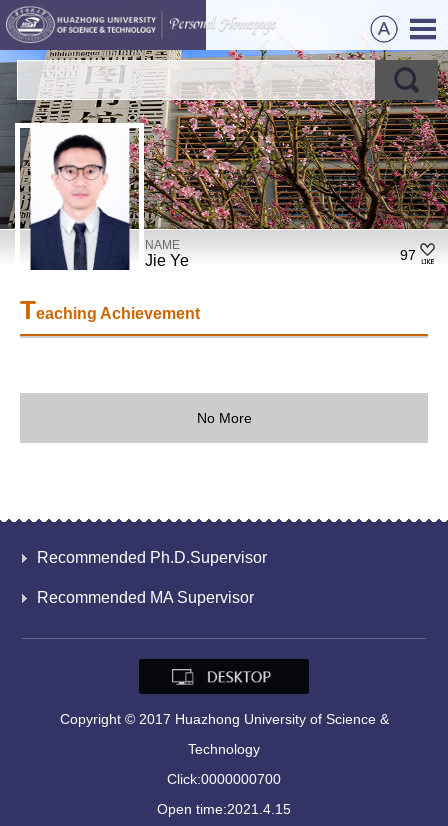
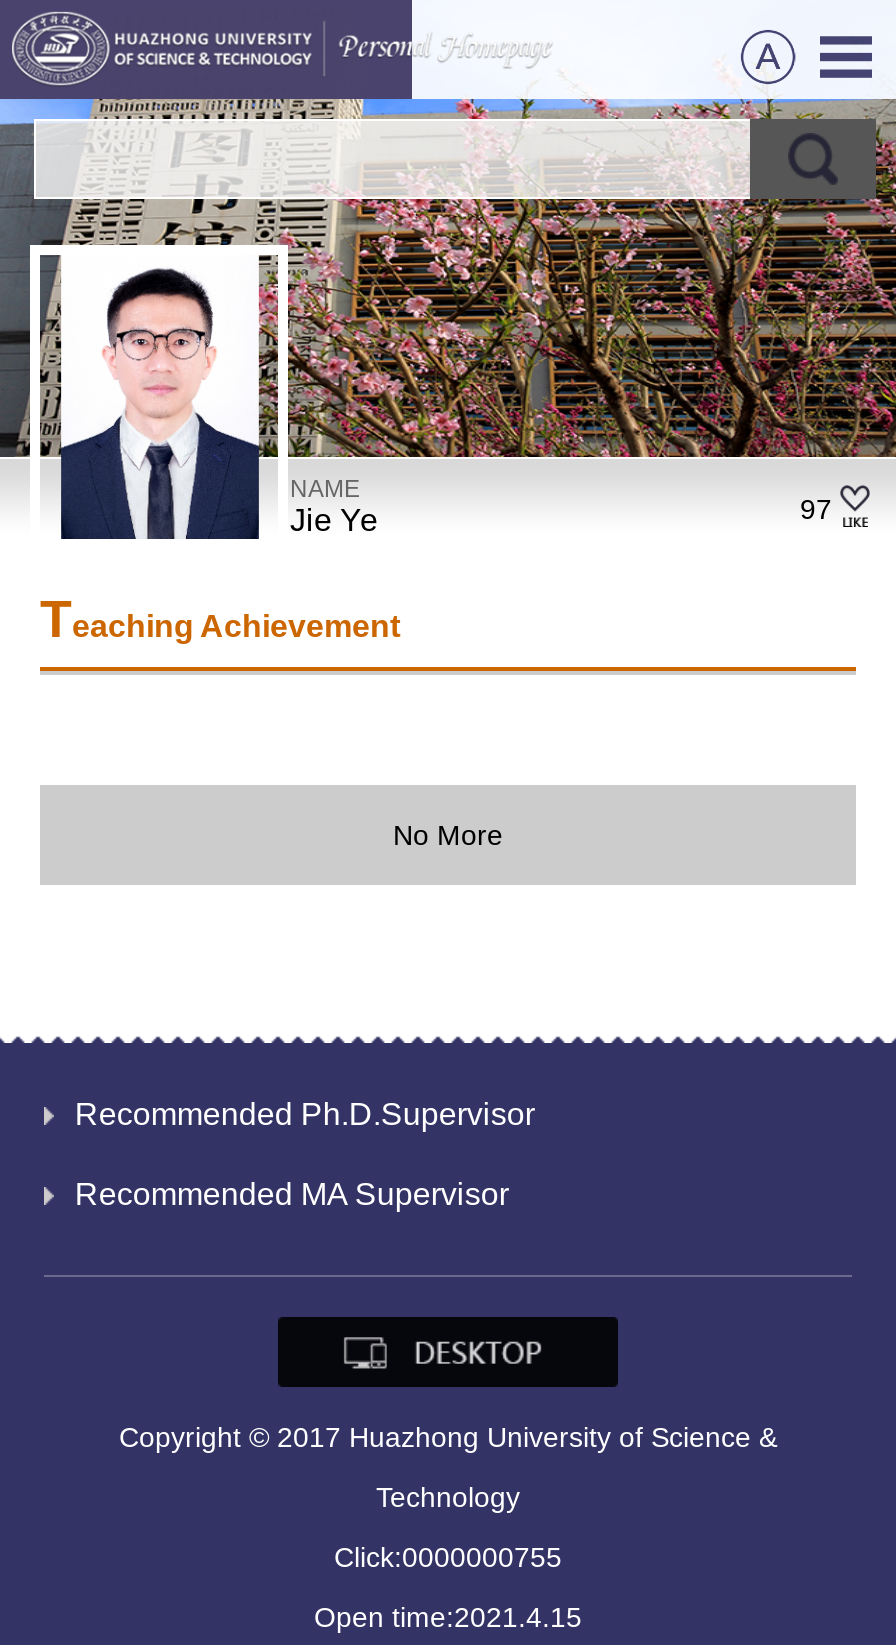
- Click:0000000700
+ Click:0000000755
